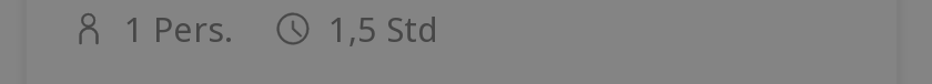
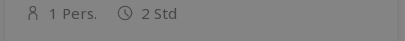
- 1,5 Std
+ 2 Std
